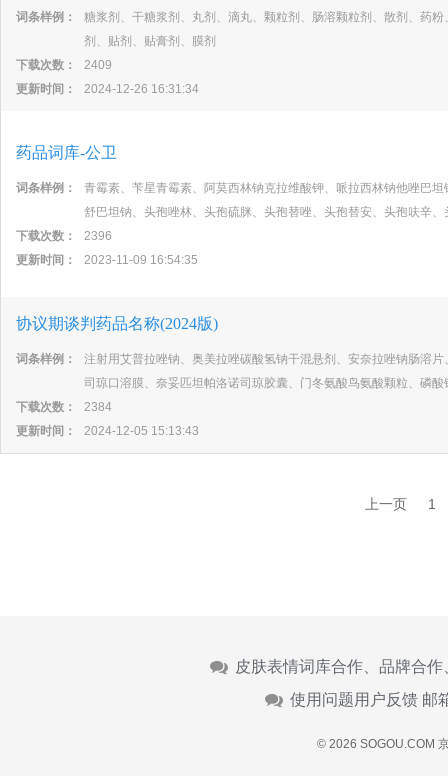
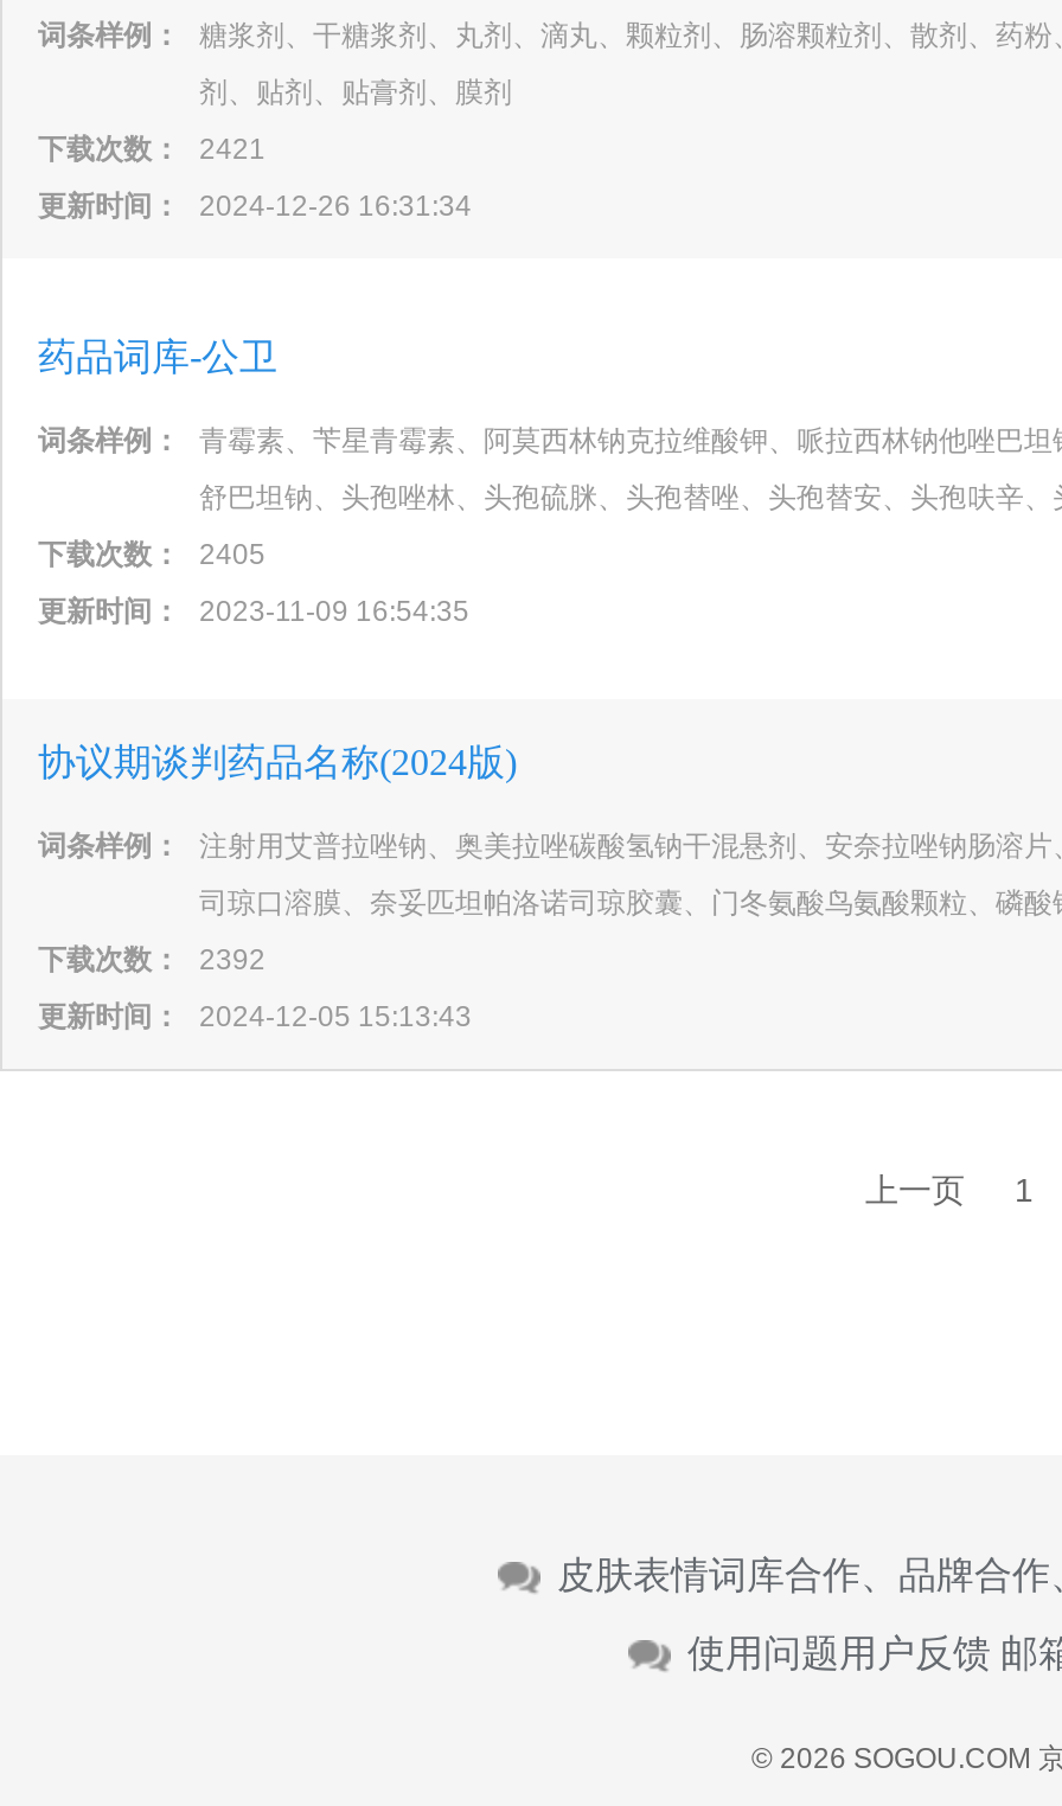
- 下载次数： 2409
+ 下载次数： 2421

- 下载次数： 2396
+ 下载次数： 2405

- 下载次数： 2384
+ 下载次数： 2392
